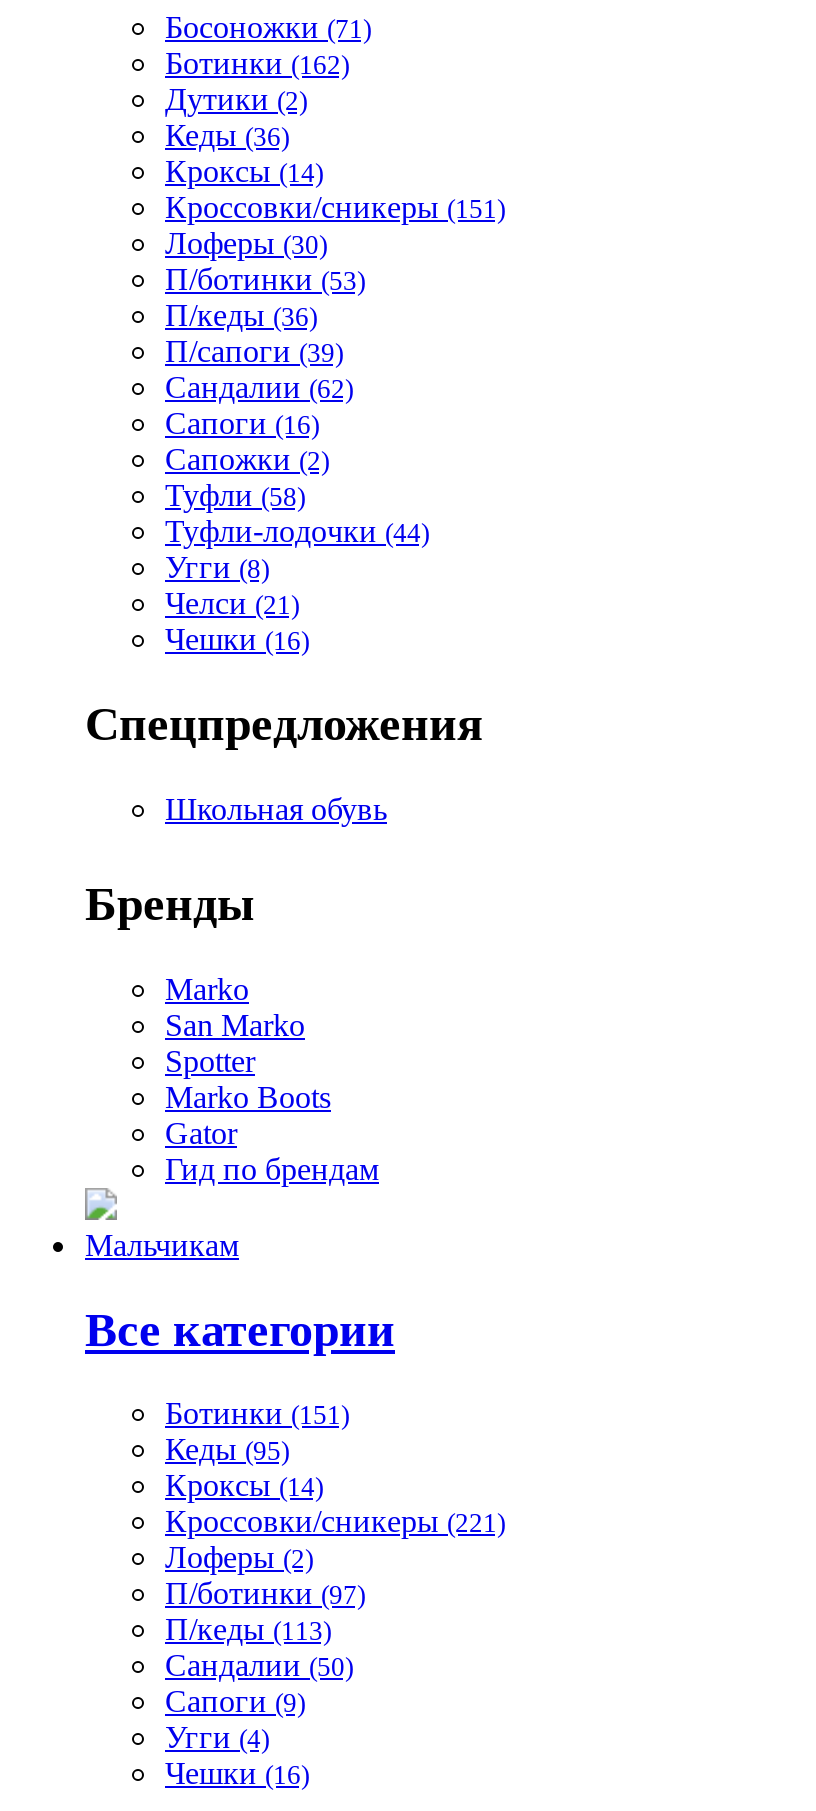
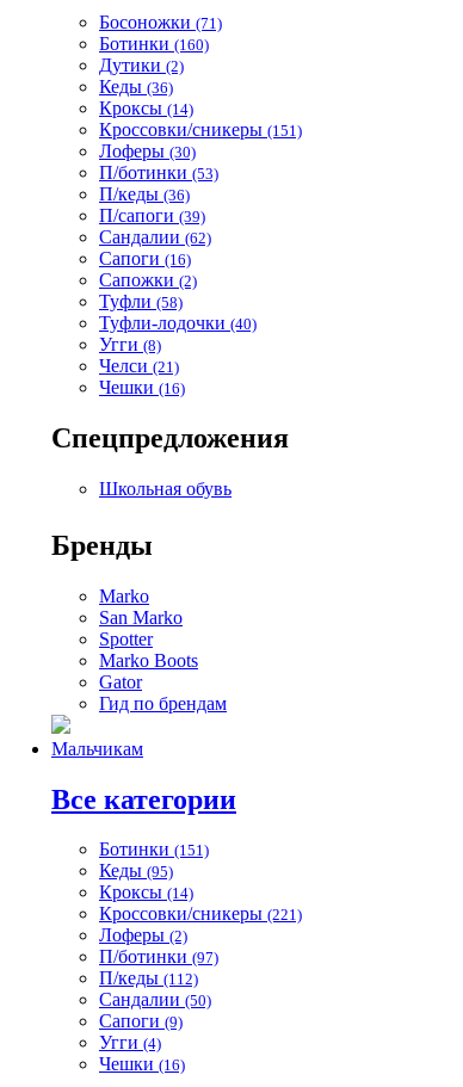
- Ботинки (162)
+ Ботинки (160)

- Туфли-лодочки (44)
+ Туфли-лодочки (40)

- П/кеды (113)
+ П/кеды (112)
